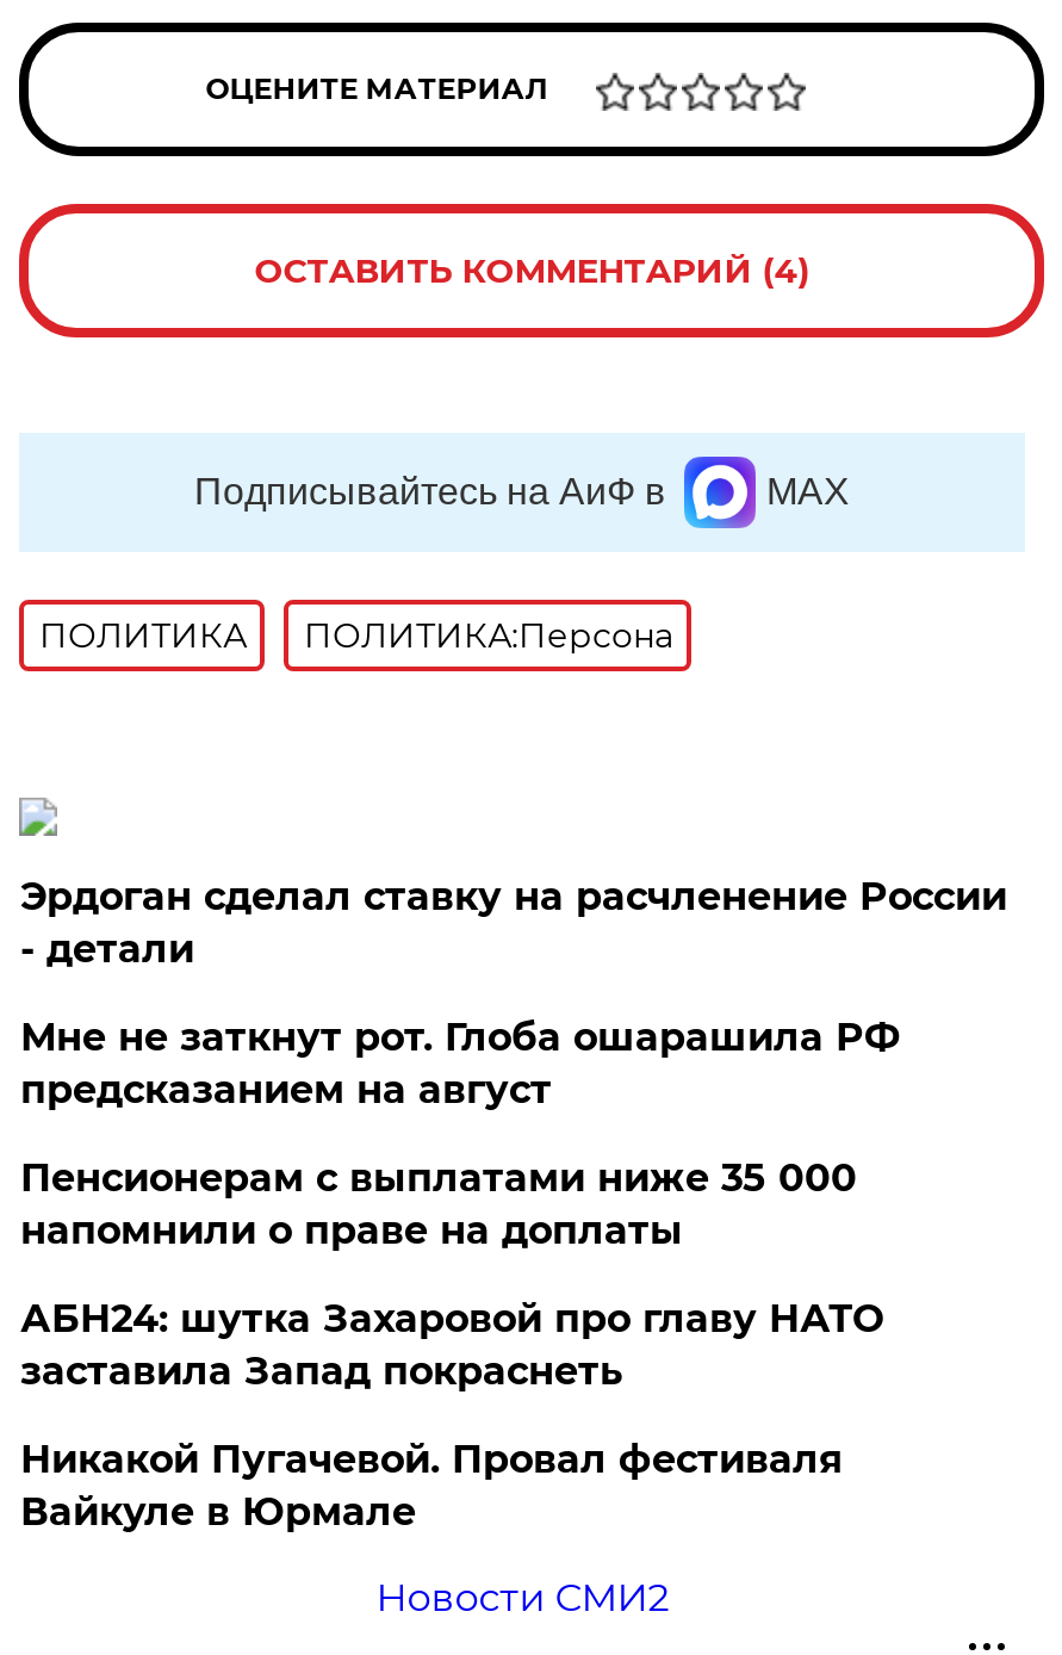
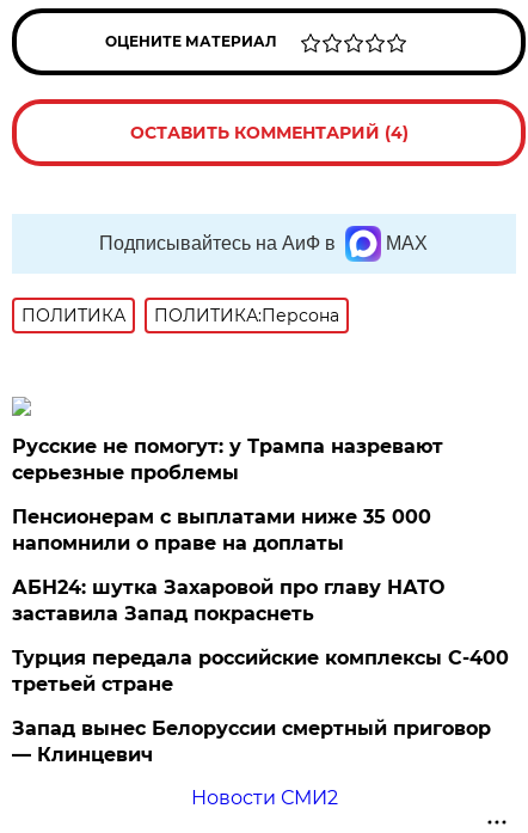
- Эрдоган сделал ставку на расчленение России
- - детали
- Мне не заткнут рот. Глоба ошарашила РФ
- предсказанием на август
+ Русские не помогут: у Трампа назревают
+ серьезные проблемы

moved up: Пенсионерам с выплатами ниже 35 000 | напомнили о праве на доплаты | АБН24: шутка Захаровой про главу НАТО | заставила Запад покраснеть

- Никакой Пугачевой. Провал фестиваля
- Вайкуле в Юрмале
+ Турция передала российские комплексы С-400
+ третьей стране
+ Запад вынес Белоруссии смертный приговор
+ — Клинцевич
